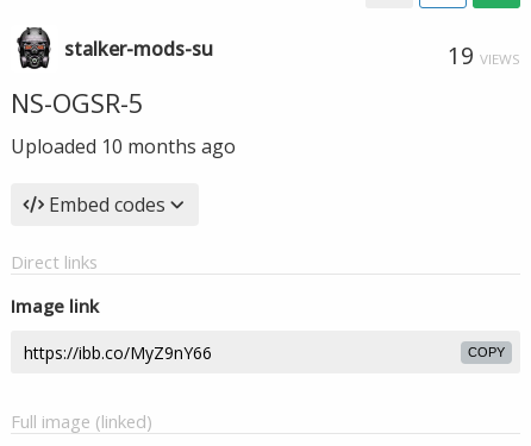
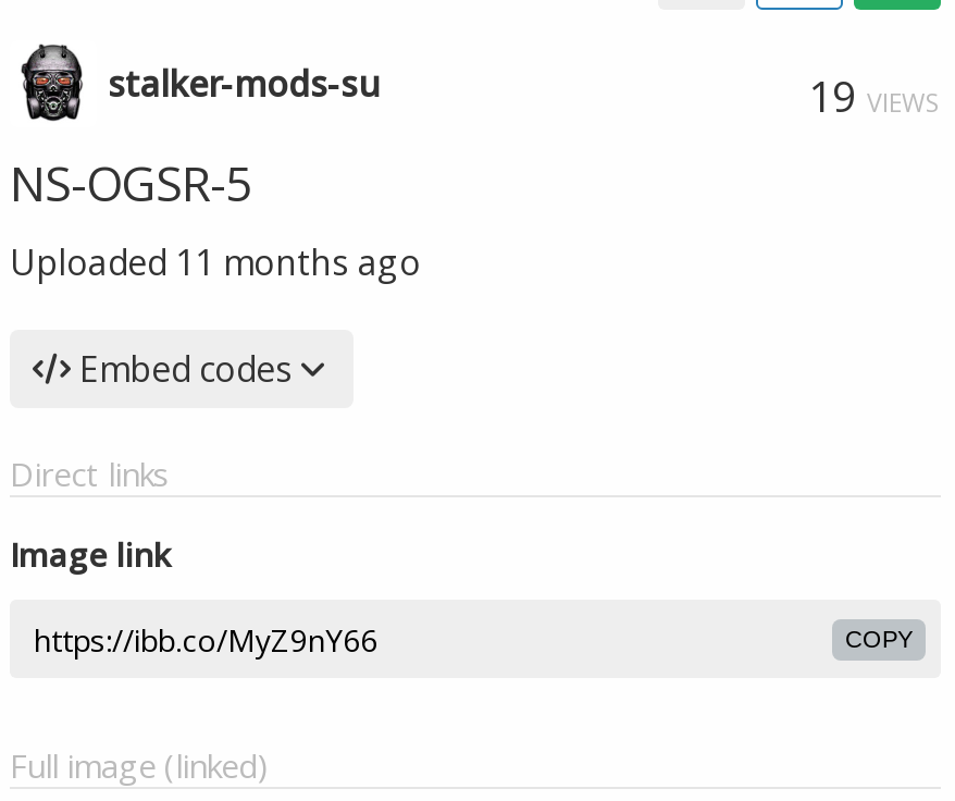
- Uploaded 10 months ago
+ Uploaded 11 months ago
